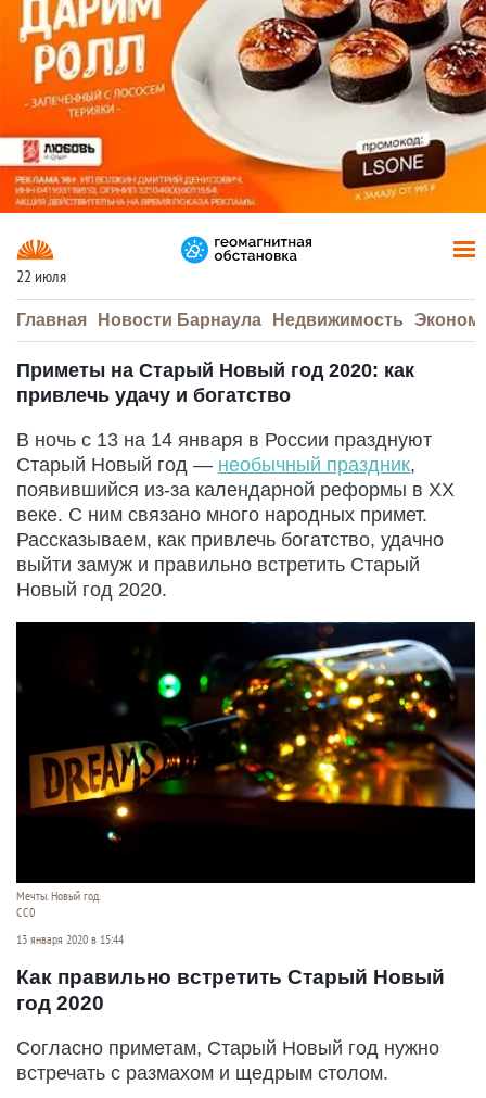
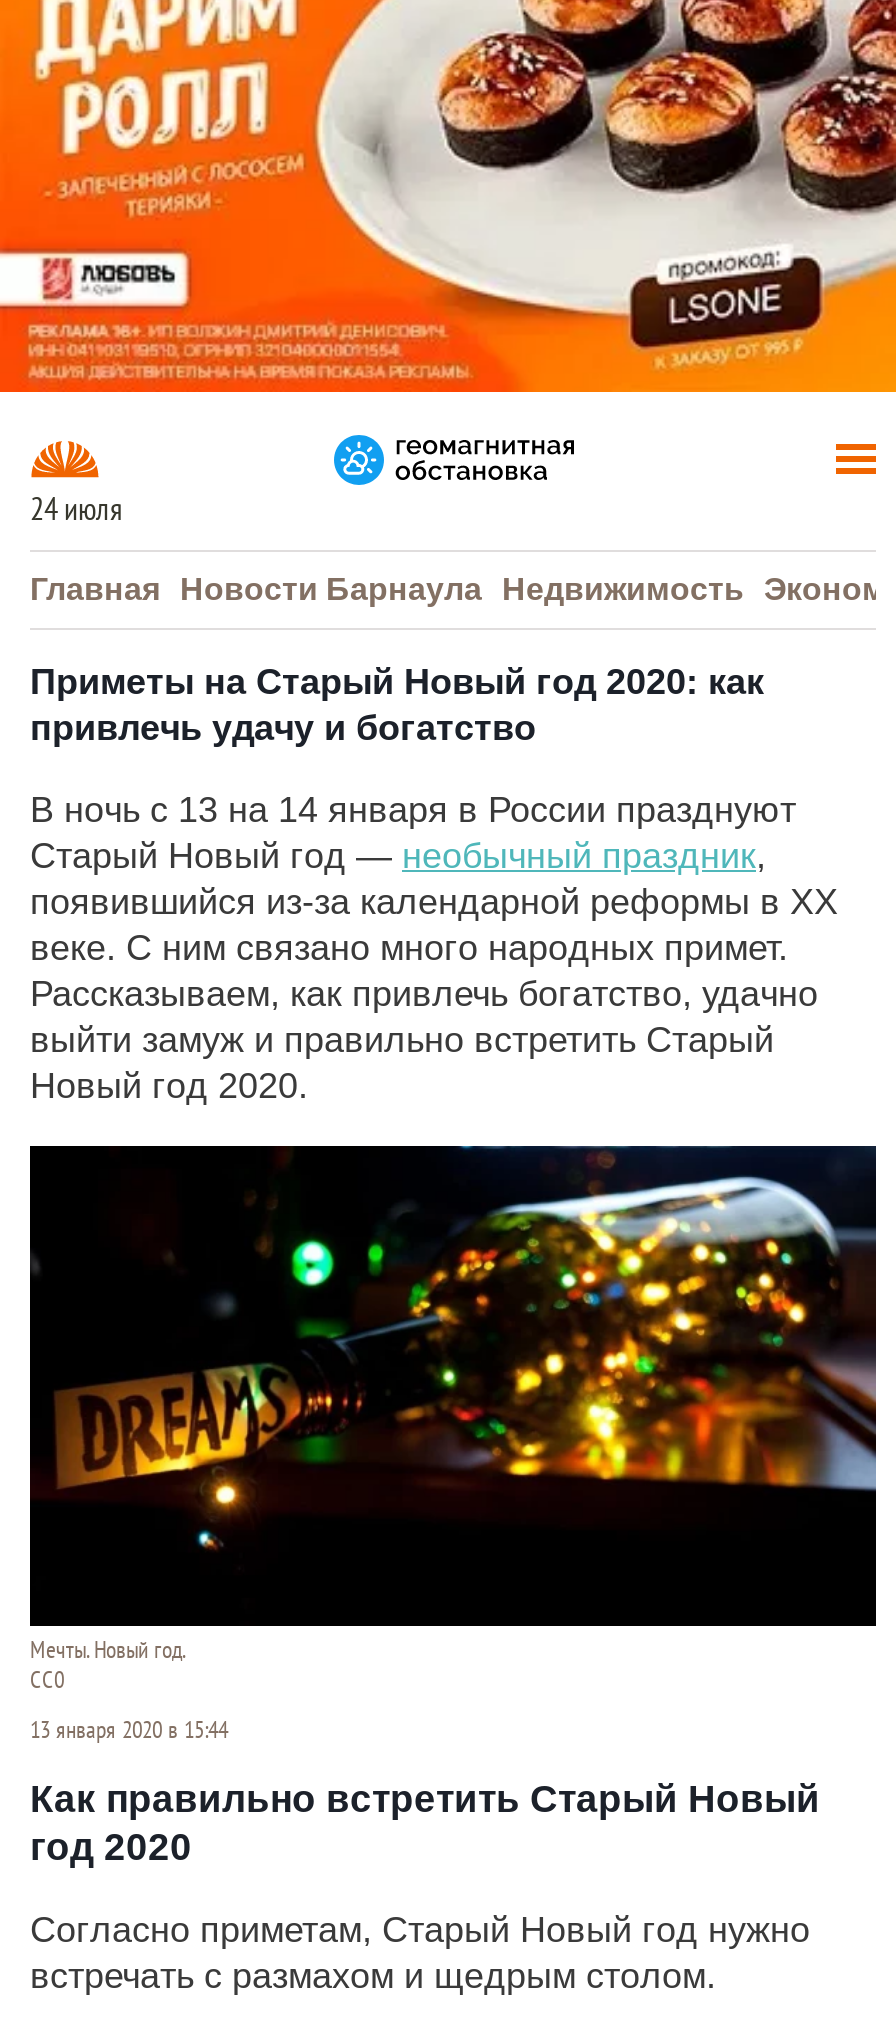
- 22 июля
+ 24 июля
